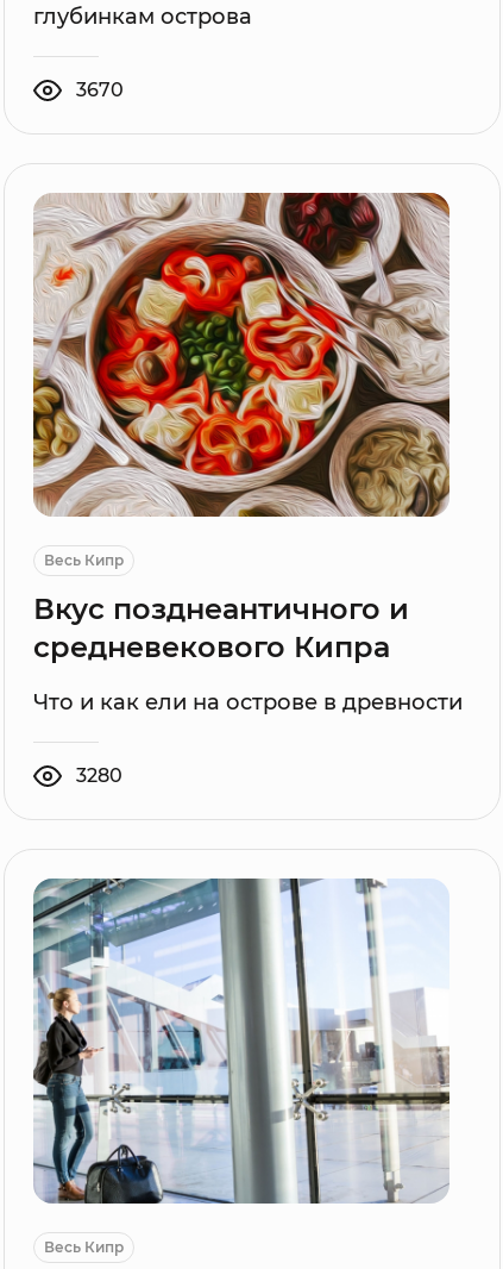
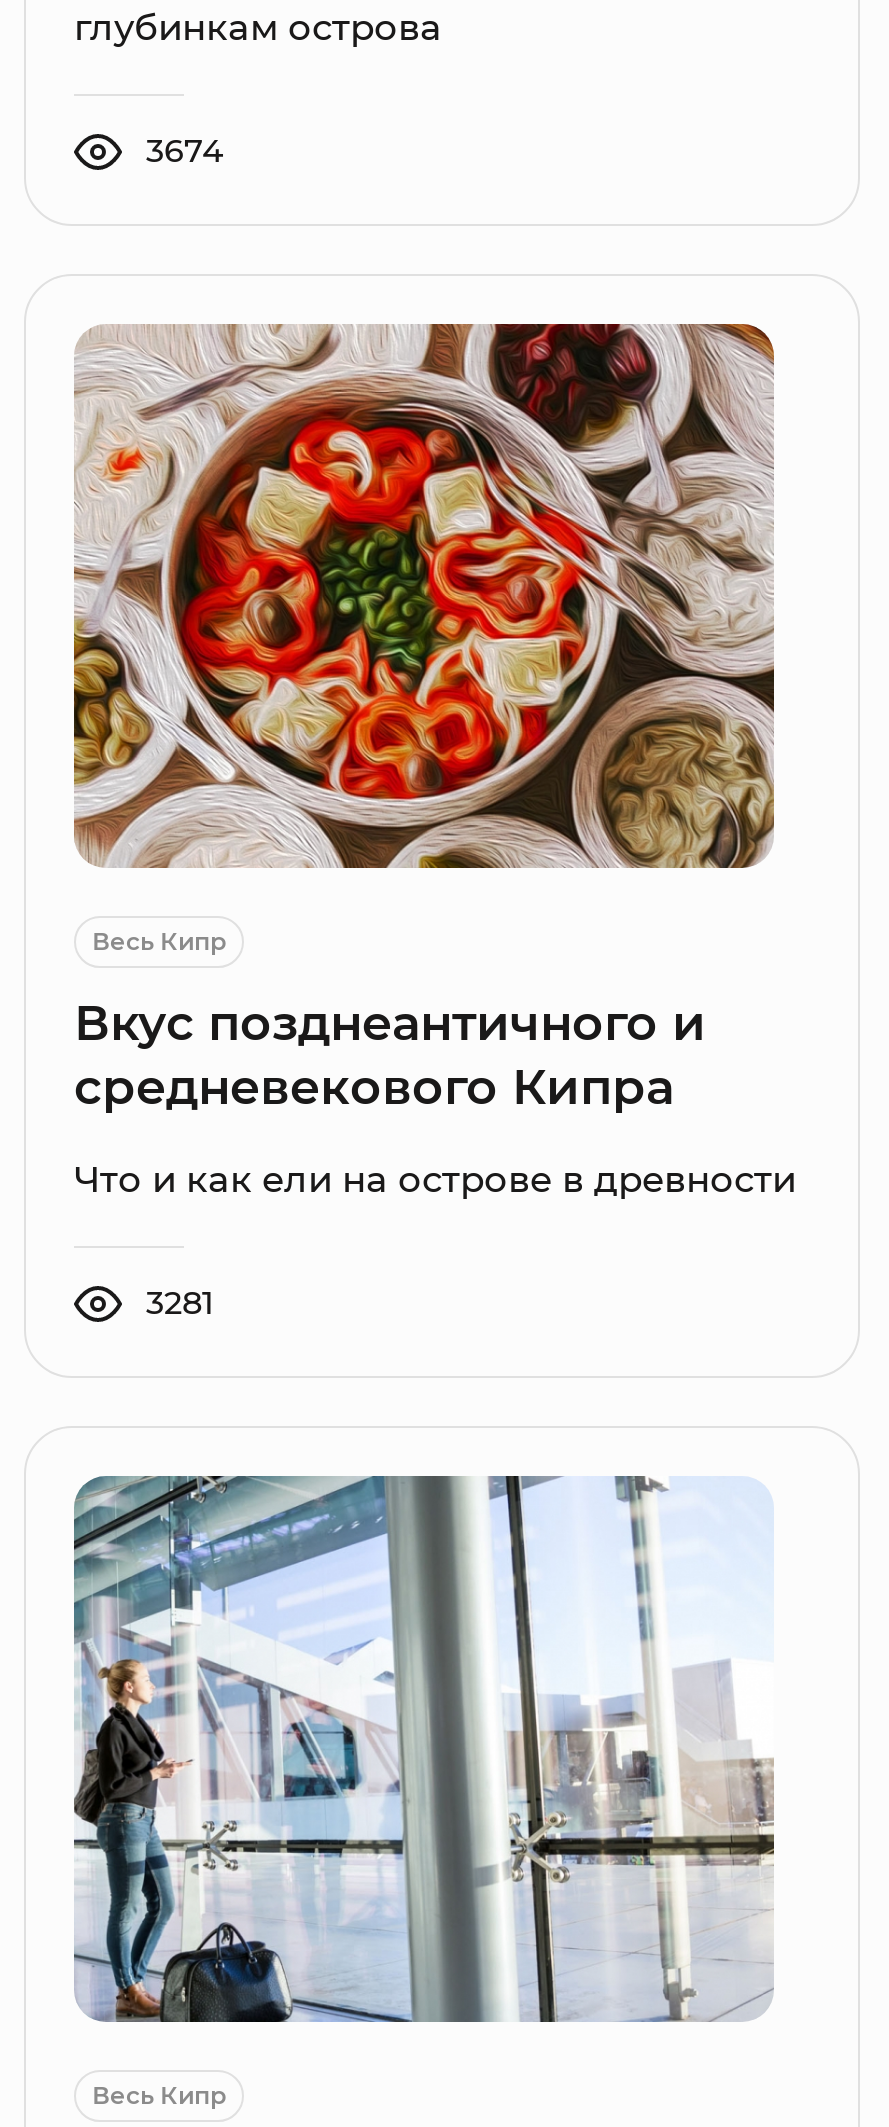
- 3670
+ 3674

- 3280
+ 3281
